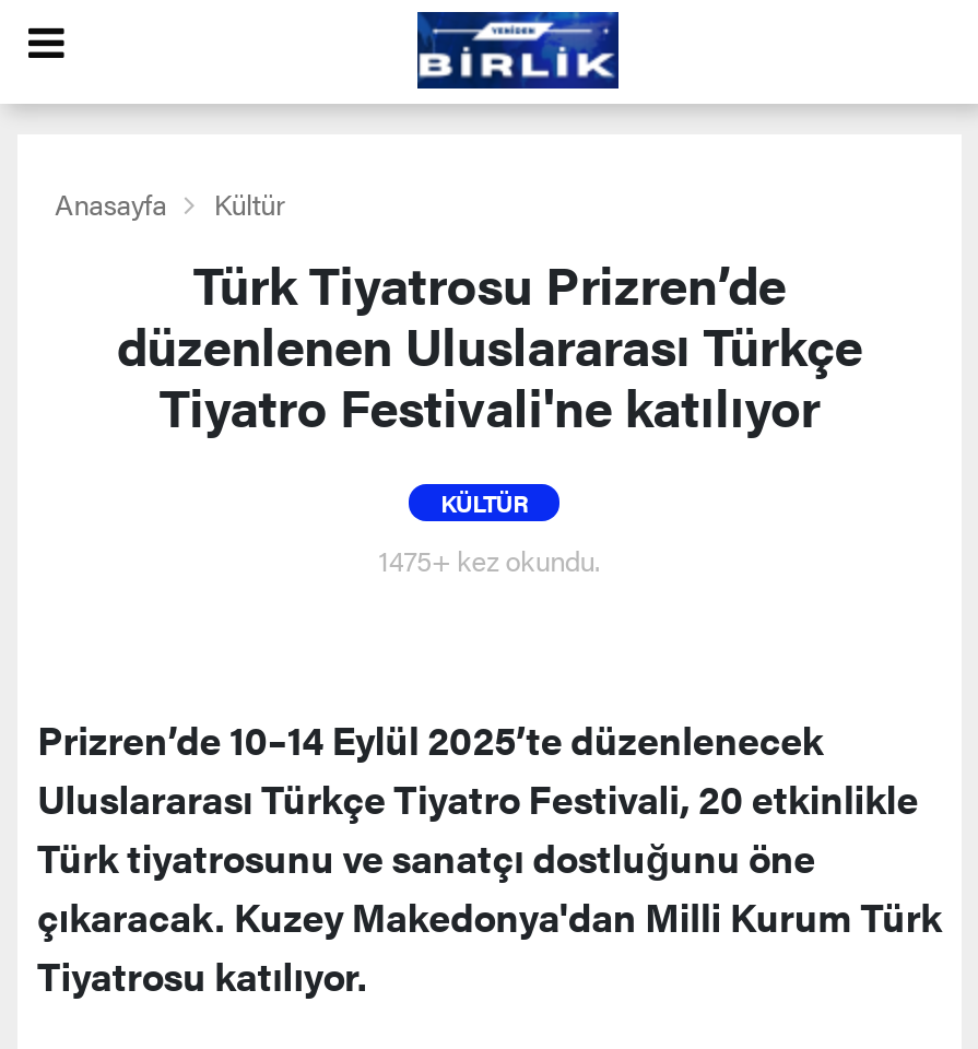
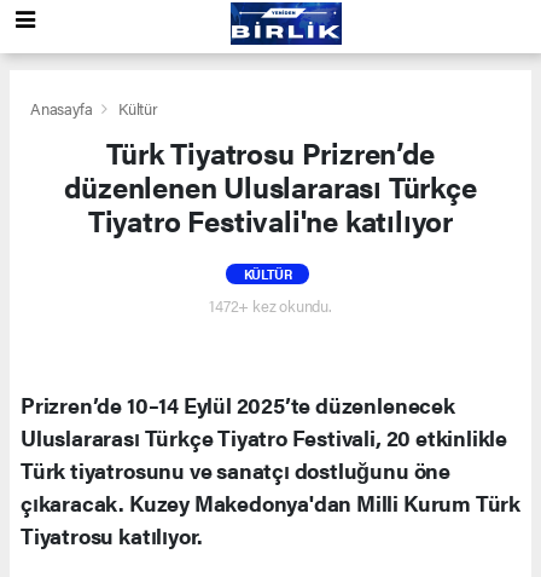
- 1475+ kez okundu.
+ 1472+ kez okundu.
